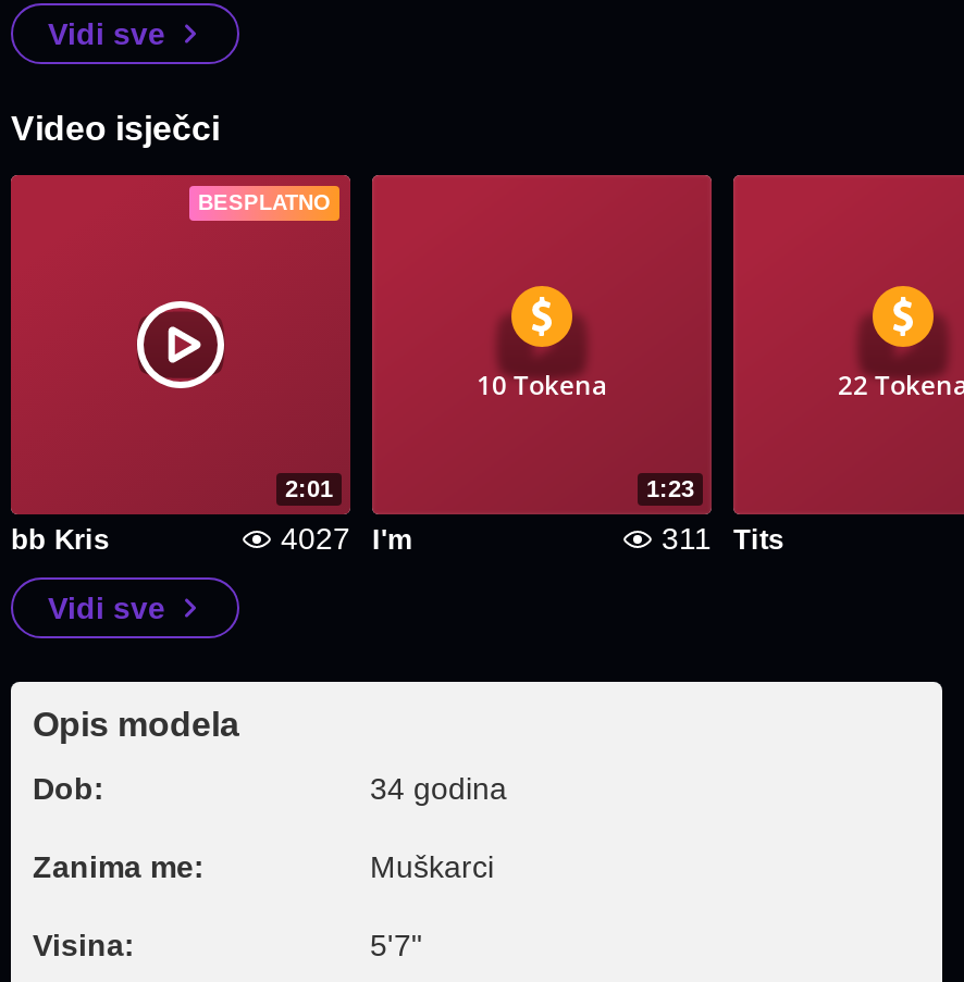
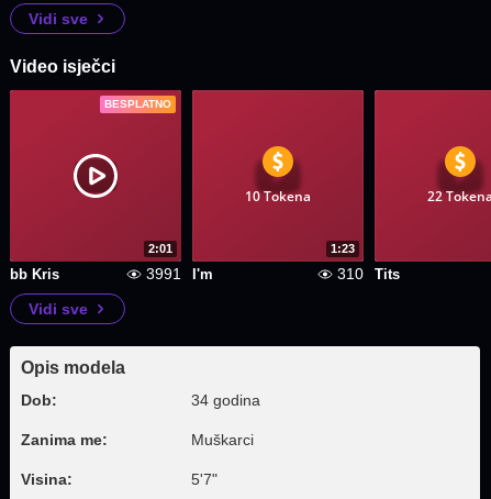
- 4027 I'm
+ 3991 I'm

- 311 Tits
+ 310 Tits
